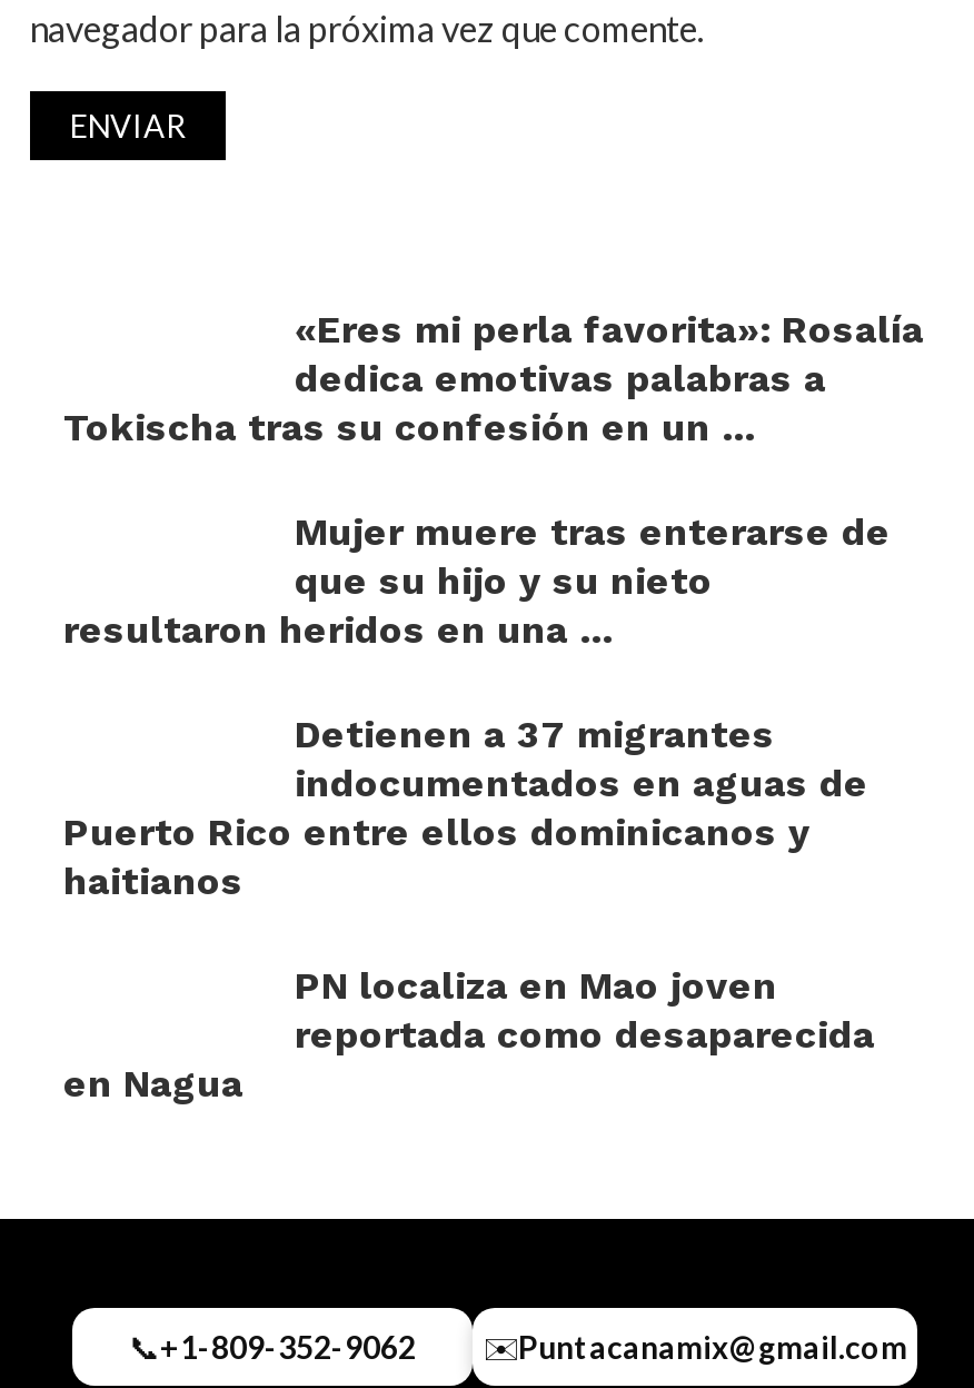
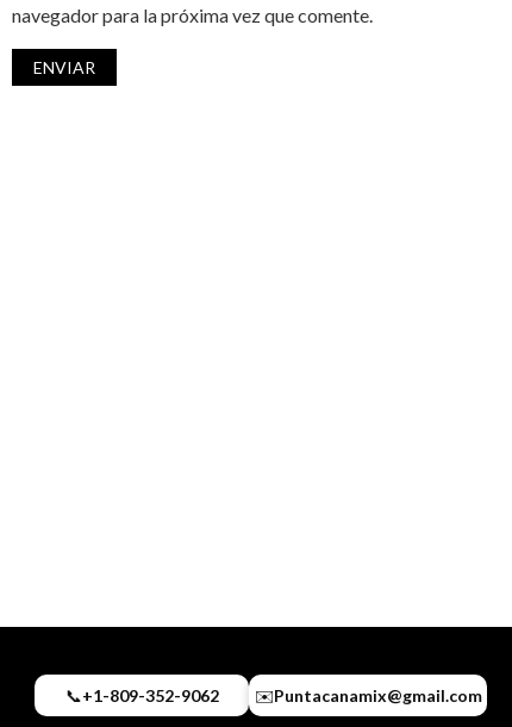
- «Eres mi perla favorita»: Rosalía
- dedica emotivas palabras a
- Tokischa tras su confesión en un ...
- Mujer muere tras enterarse de
- que su hijo y su nieto
- resultaron heridos en una ...
- Detienen a 37 migrantes
- indocumentados en aguas de
- Puerto Rico entre ellos dominicanos y
- haitianos
- PN localiza en Mao joven
- reportada como desaparecida
- en Nagua
